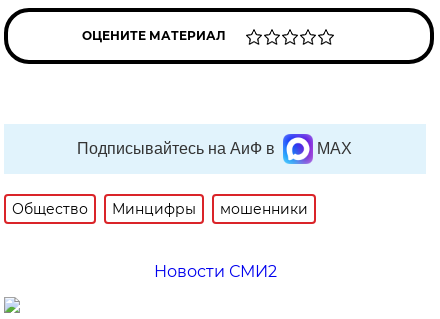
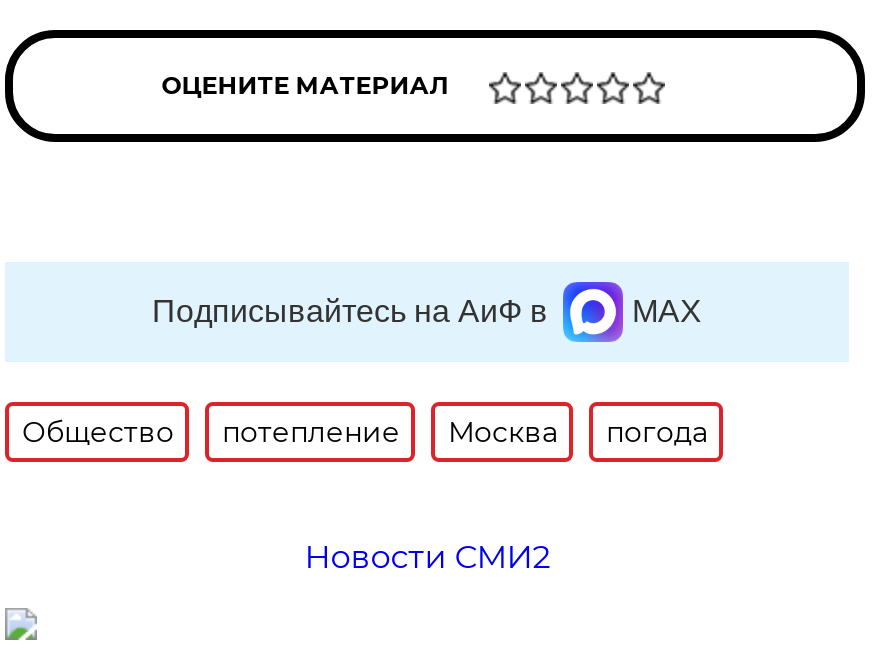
- Минцифры
- мошенники
+ потепление
+ Москва
+ погода
